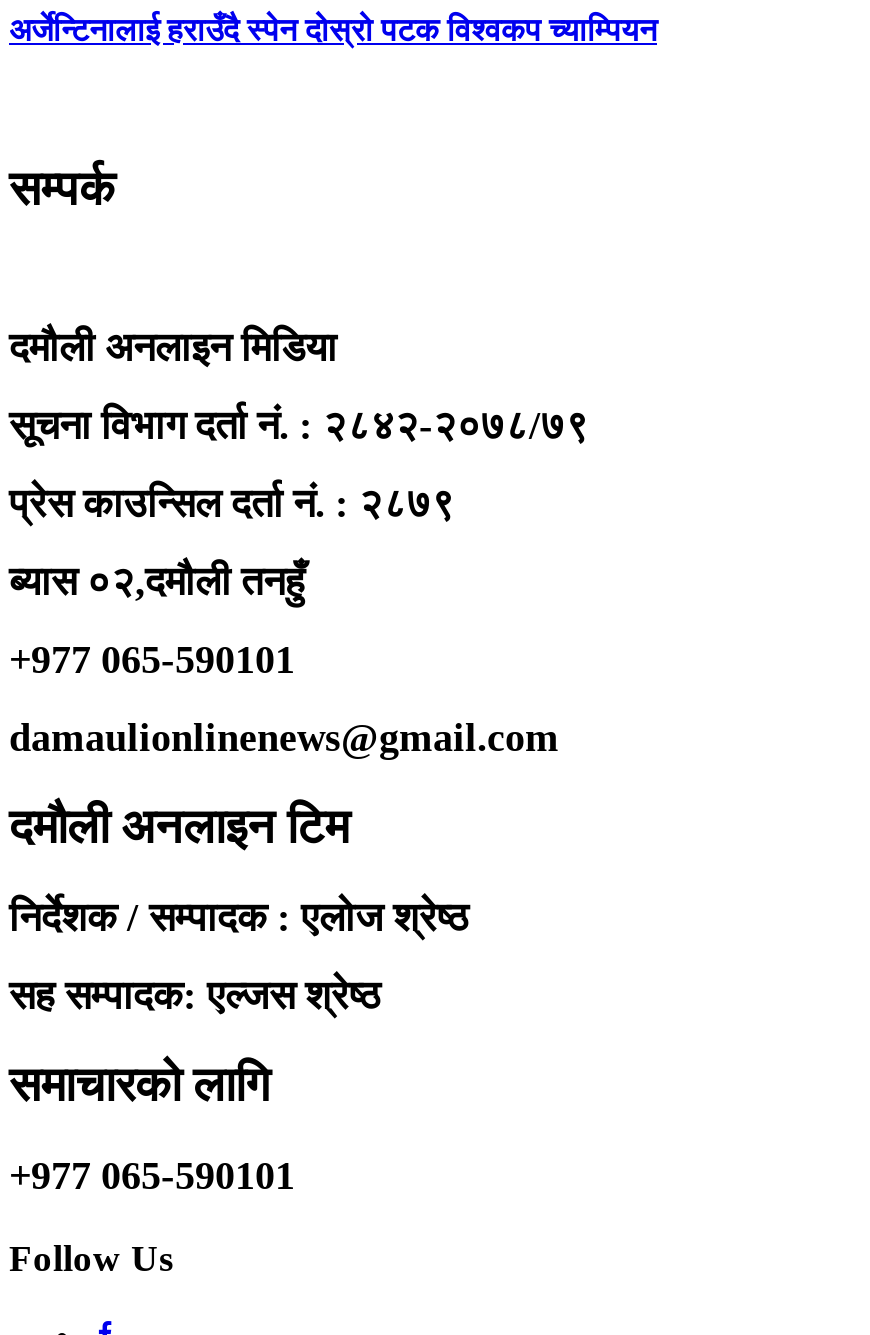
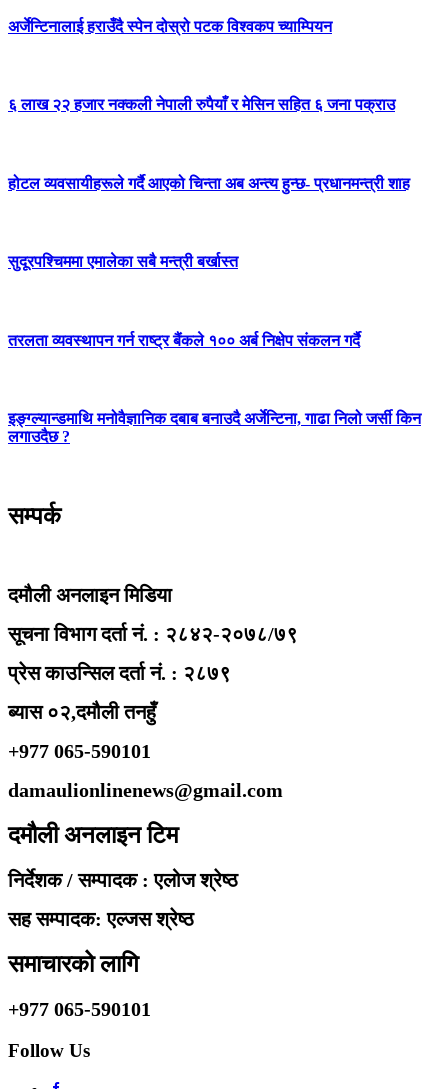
+ ६ लाख २२ हजार नक्कली नेपाली रुपैयाँ र मेसिन सहित ६ जना पक्राउ

+ होटल व्यवसायीहरूले गर्दै आएको चिन्ता अब अन्त्य हुन्छ- प्रधानमन्त्री शाह

+ सुदूरपश्चिममा एमालेका सबै मन्त्री बर्खास्त

+ तरलता व्यवस्थापन गर्न राष्ट्र बैंकले १०० अर्ब निक्षेप संकलन गर्दै

+ इङ्ग्ल्यान्डमाथि मनोवैज्ञानिक दबाब बनाउदै अर्जेन्टिना, गाढा निलो जर्सी किन
+ लगाउदैछ ?
